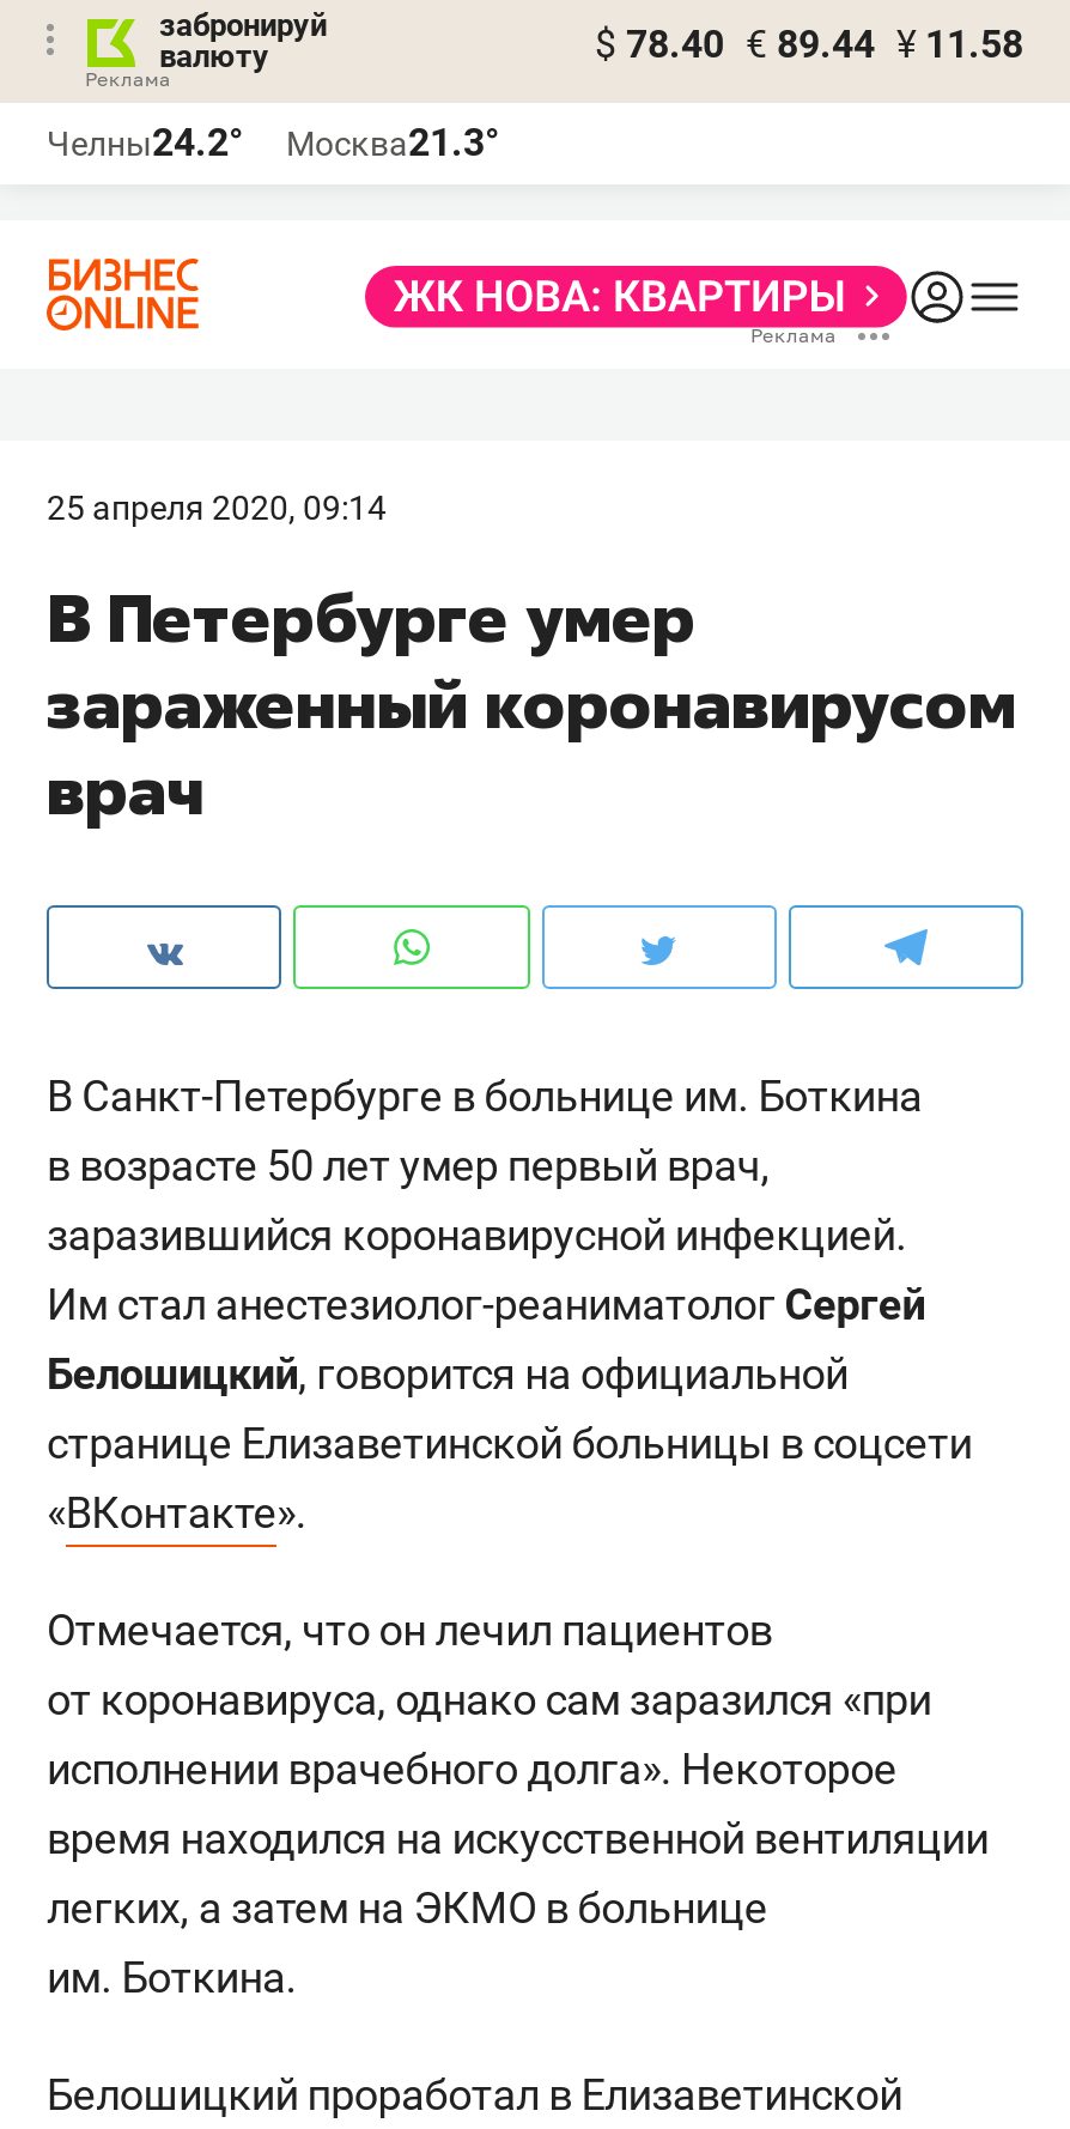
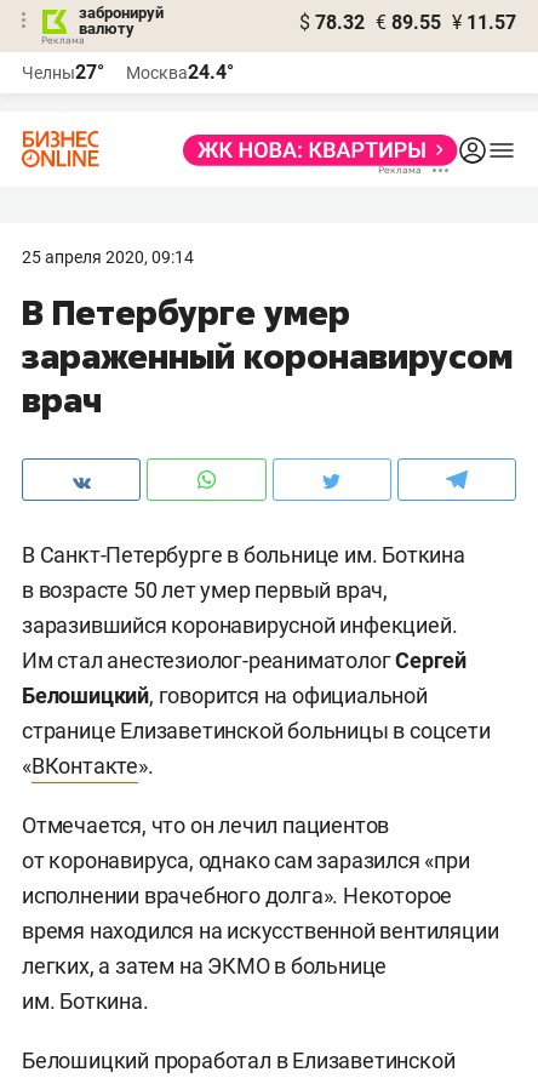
- $ 78.40 € 89.44 ¥ 11.58
+ $ 78.32 € 89.55 ¥ 11.57

- Челны24.2°
+ Челны27°

- Москва21.3°
+ Москва24.4°
